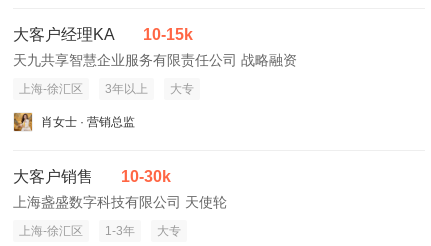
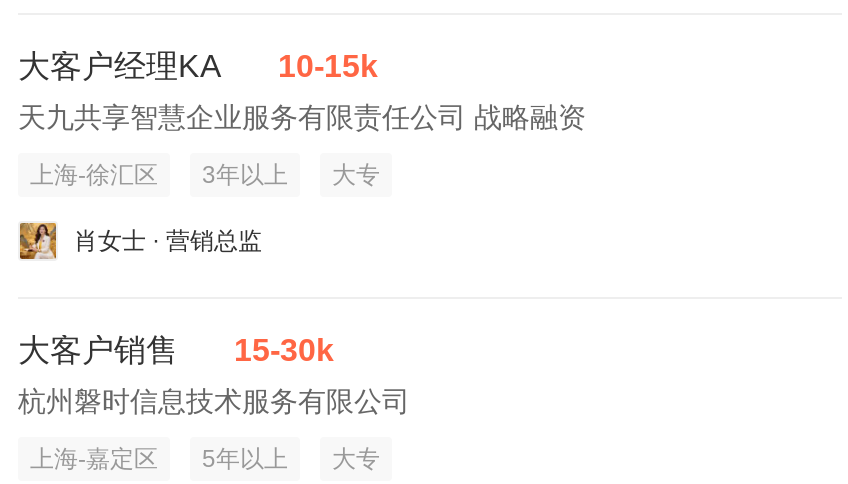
- 大客户销售 10-30k
+ 大客户销售 15-30k

- 上海盏盛数字科技有限公司 天使轮
+ 杭州磐时信息技术服务有限公司

- 上海-徐汇区
- 1-3年
+ 上海-嘉定区
+ 5年以上
